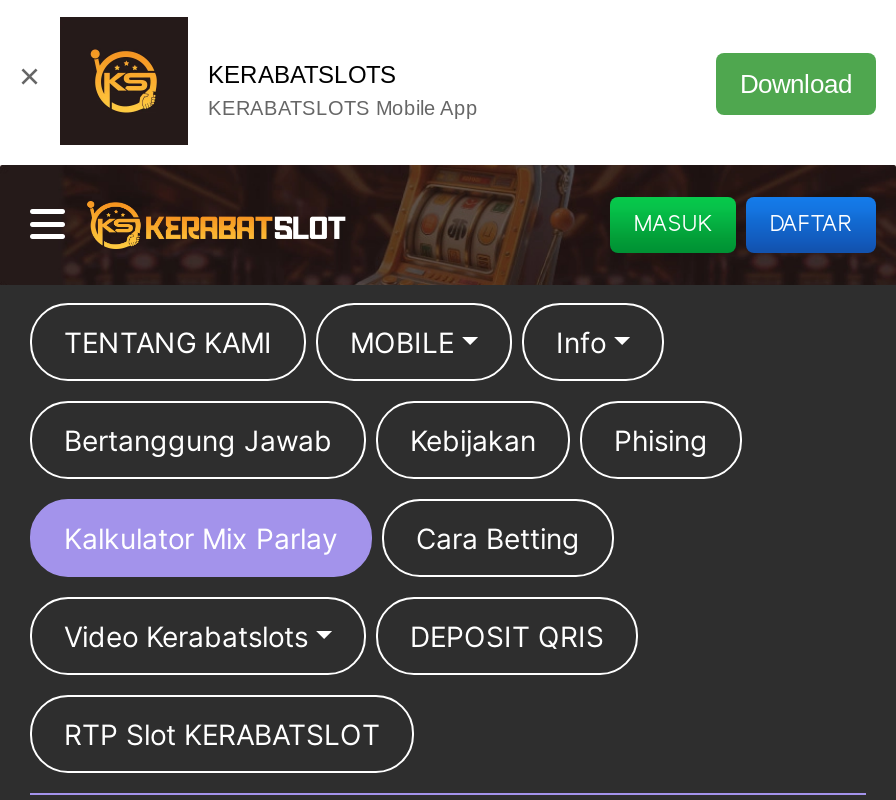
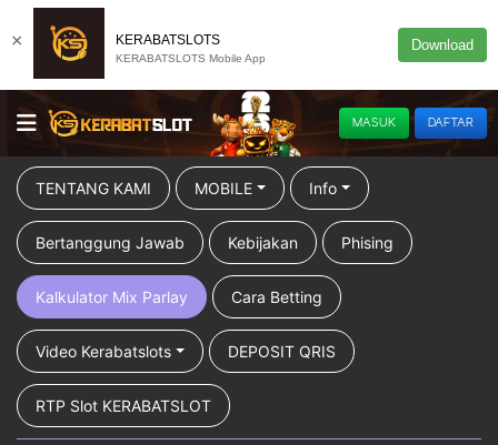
- [image]
+ [image]
